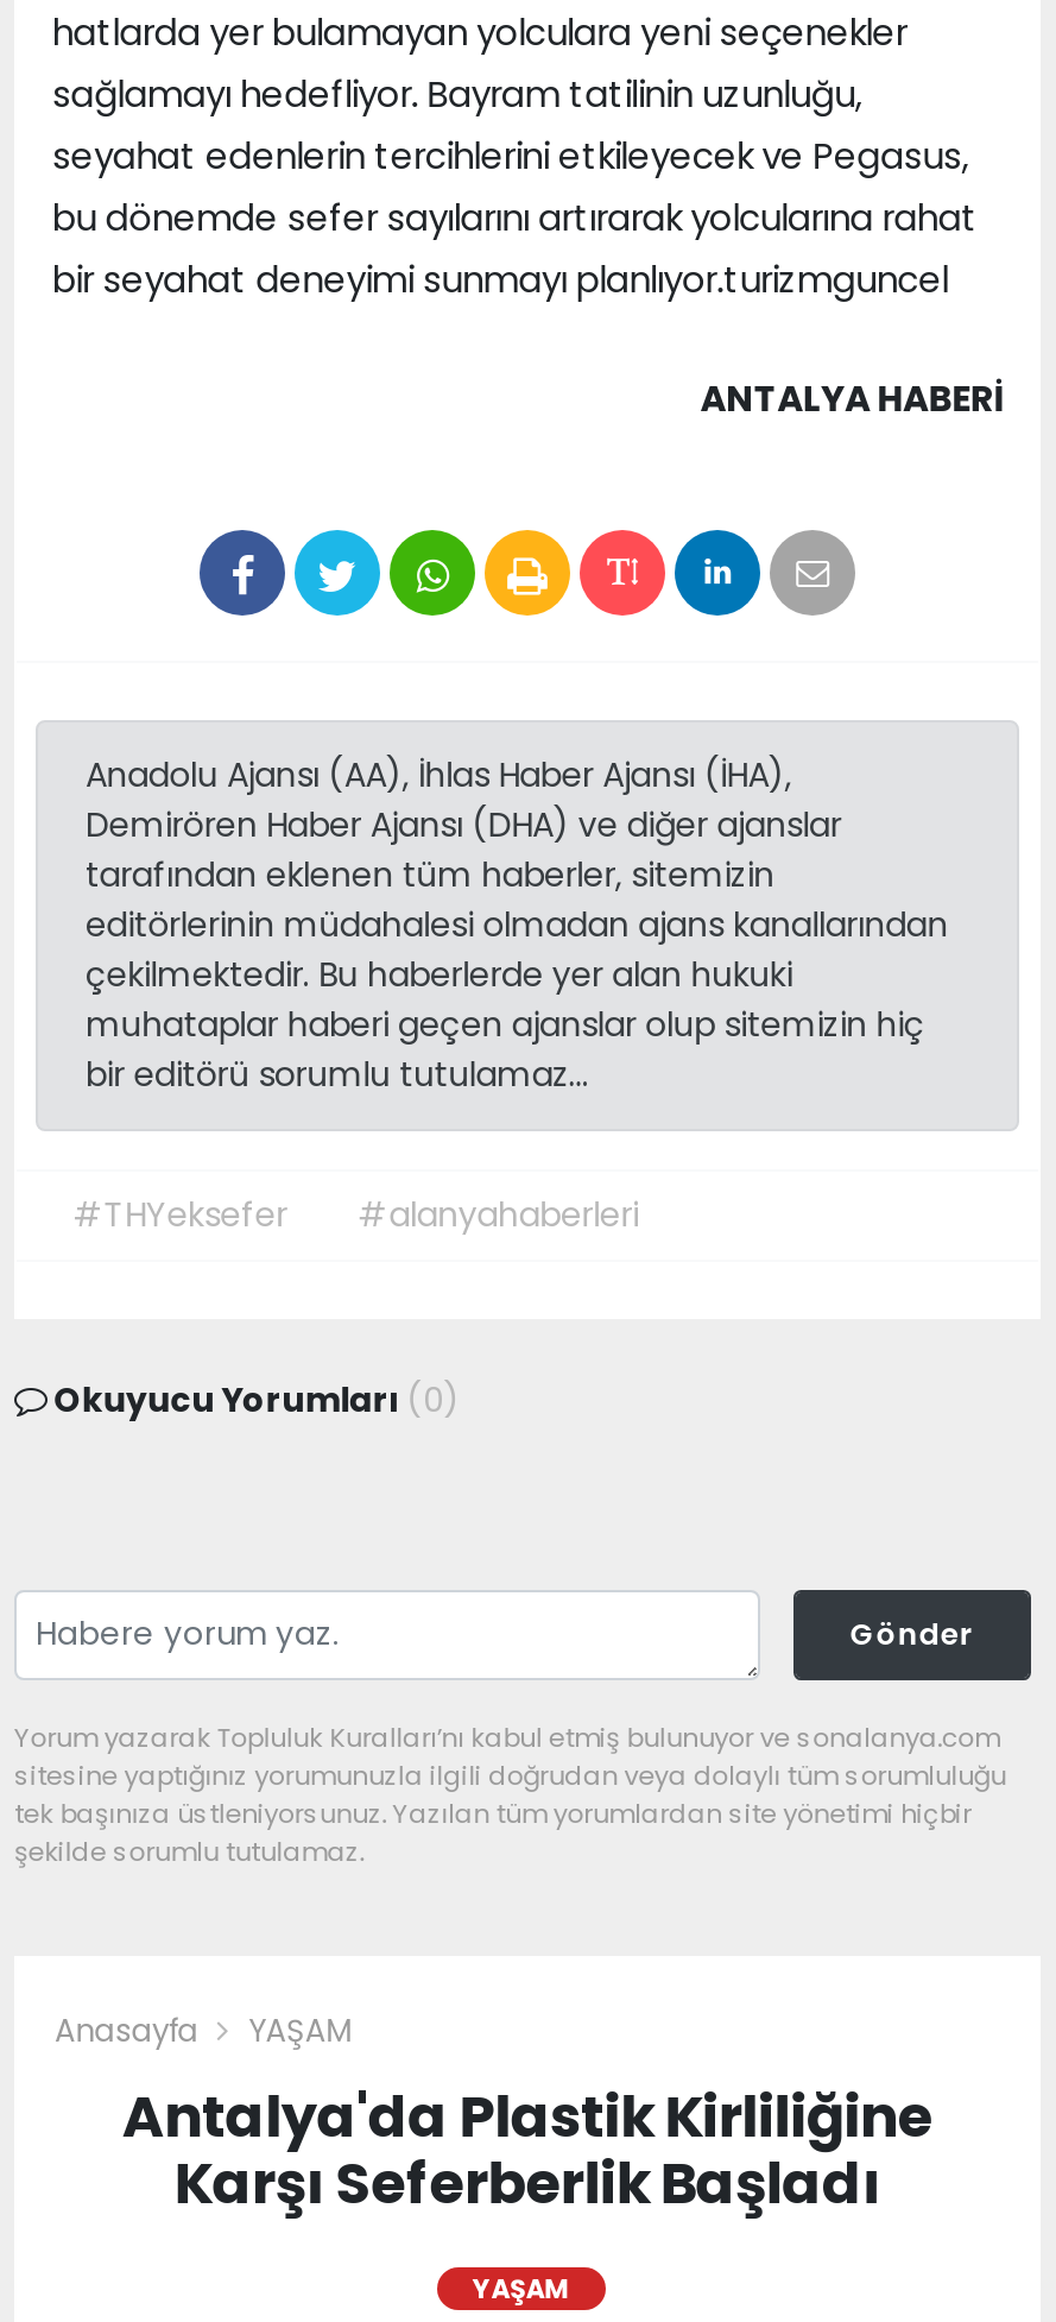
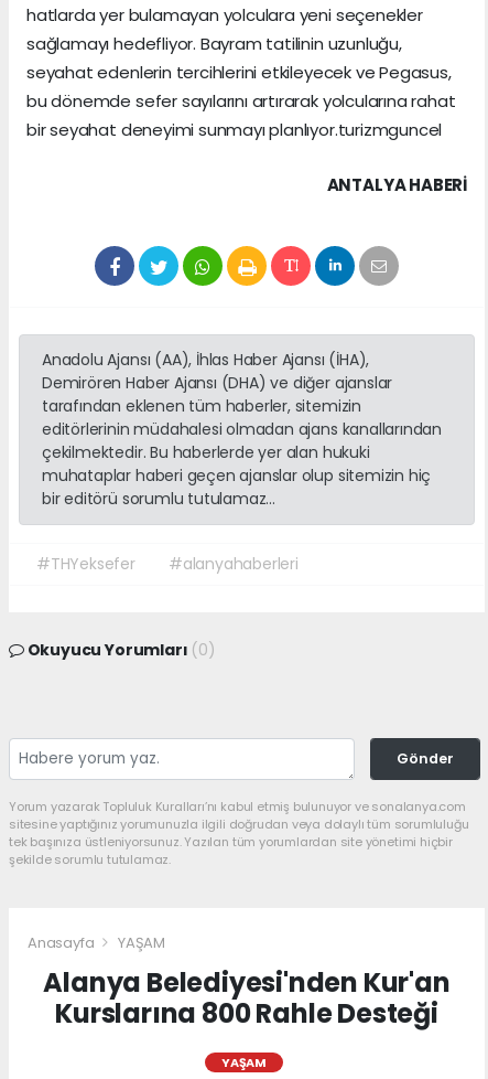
- Antalya'da Plastik Kirliliğine
- Karşı Seferberlik Başladı
+ Alanya Belediyesi'nden Kur'an
+ Kurslarına 800 Rahle Desteği
